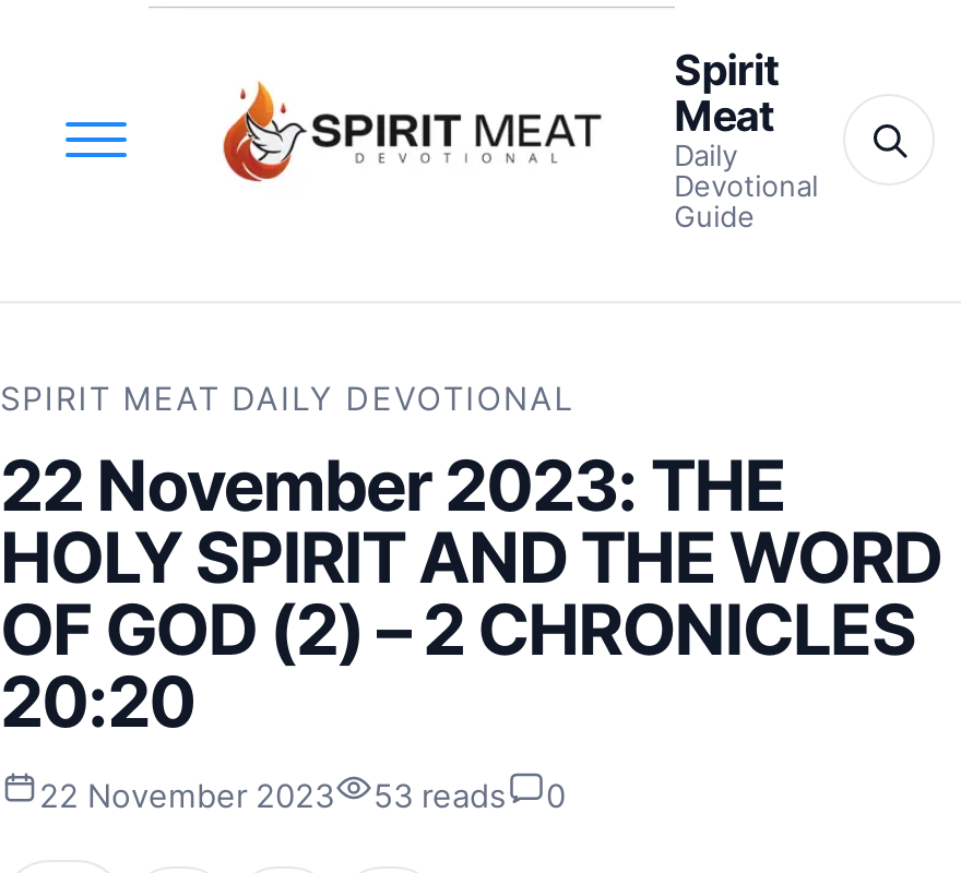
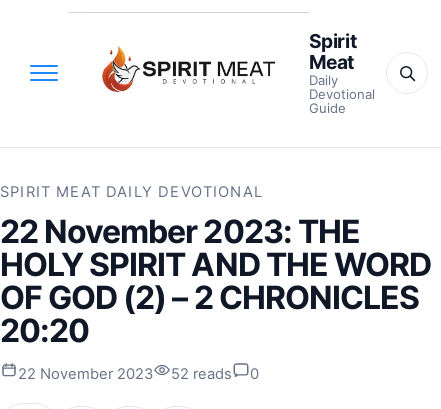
- 53 reads
+ 52 reads
